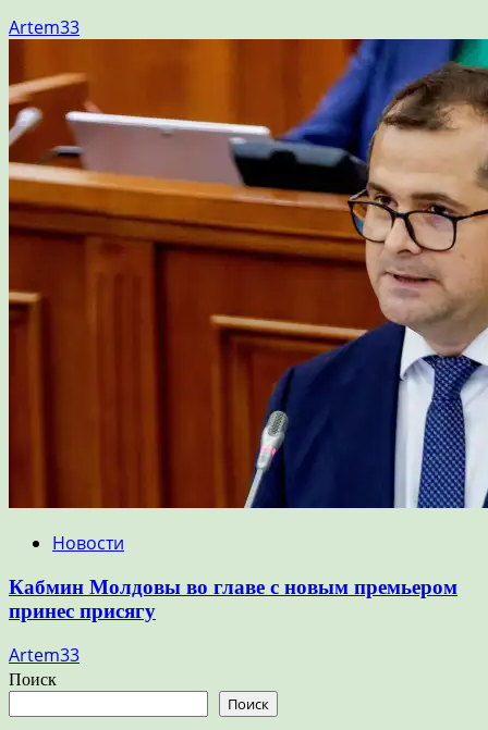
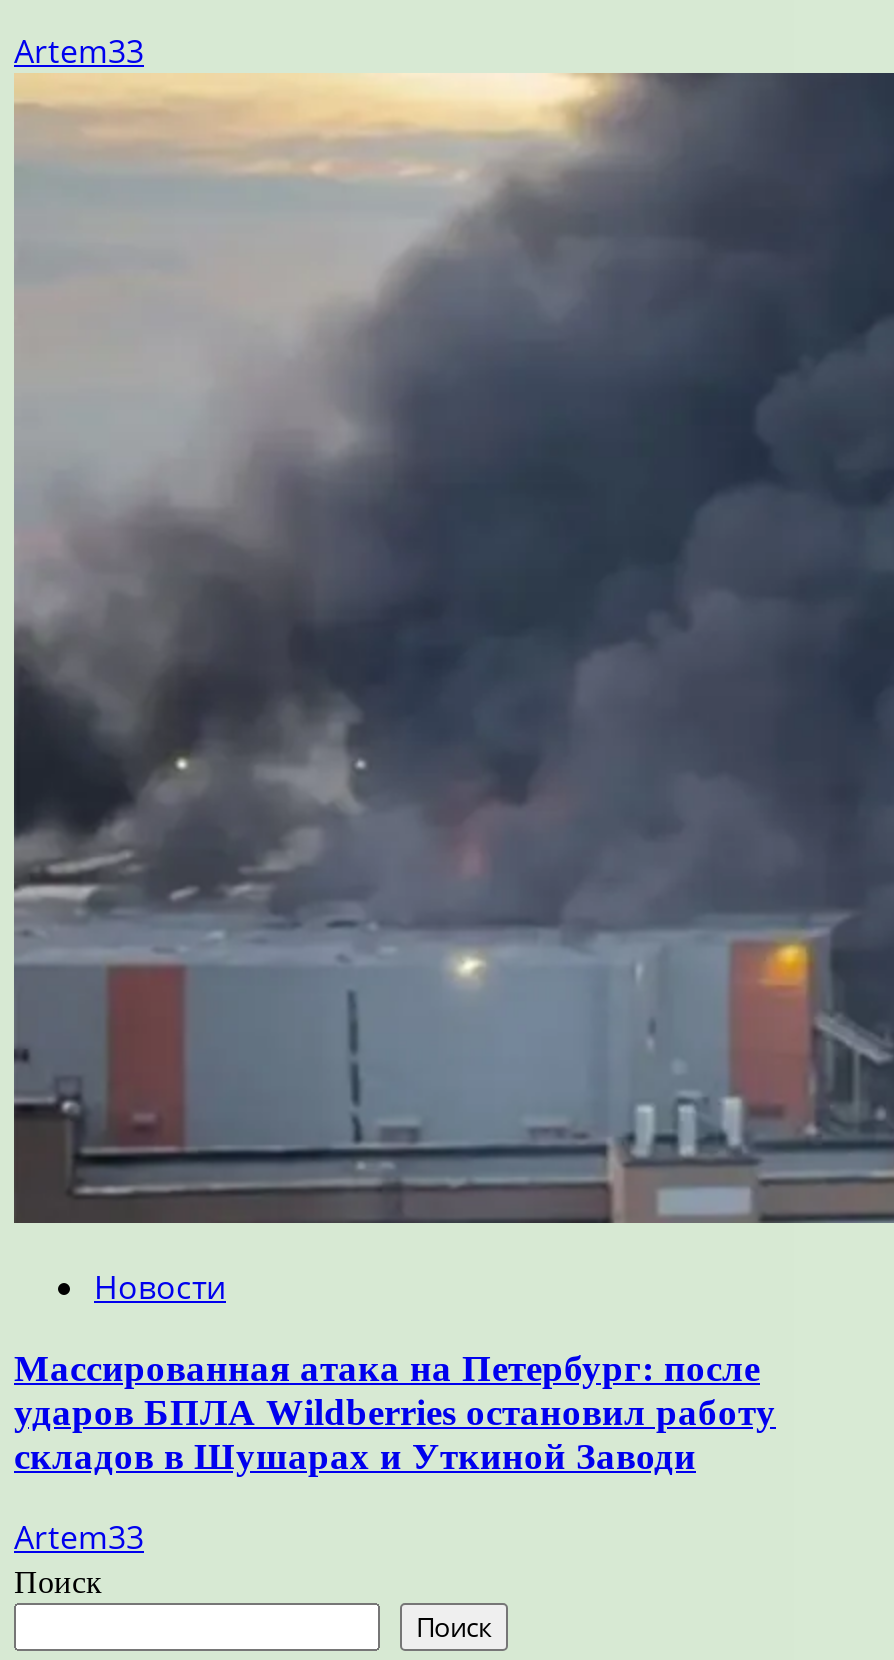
- [image]
+ [image]

- Кабмин Молдовы во главе с новым премьером
- принес присягу
+ Массированная атака на Петербург: после
+ ударов БПЛА Wildberries остановил работу
+ складов в Шушарах и Уткиной Заводи
